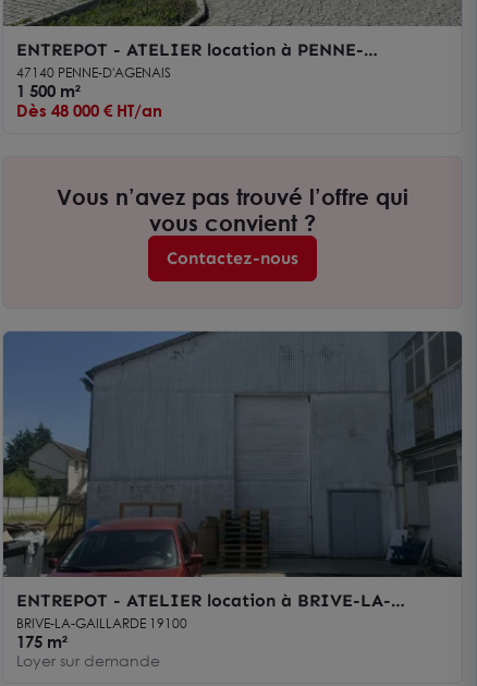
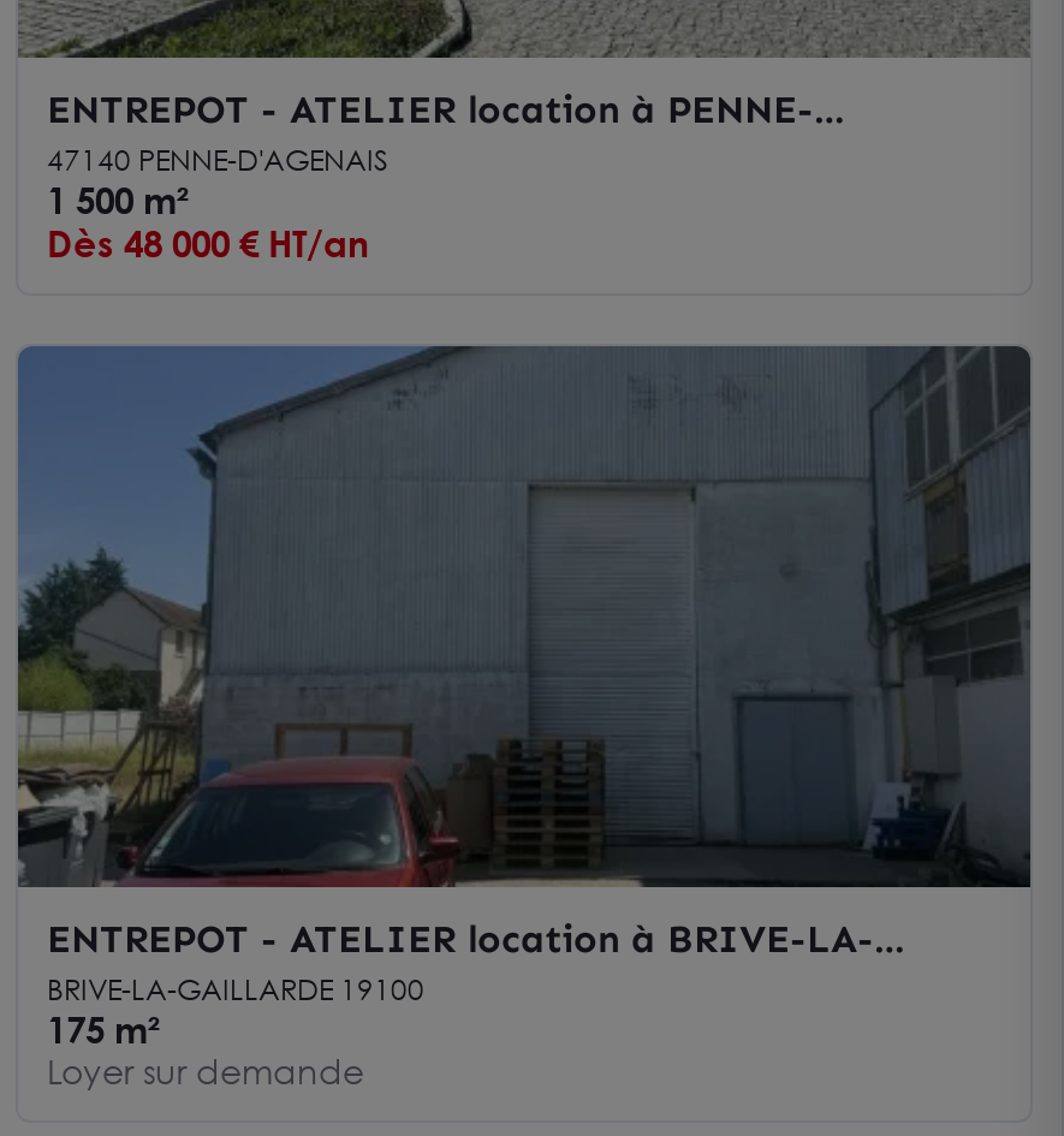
- Vous n’avez pas trouvé l’offre qui
- vous convient ?
- Contactez-nous
